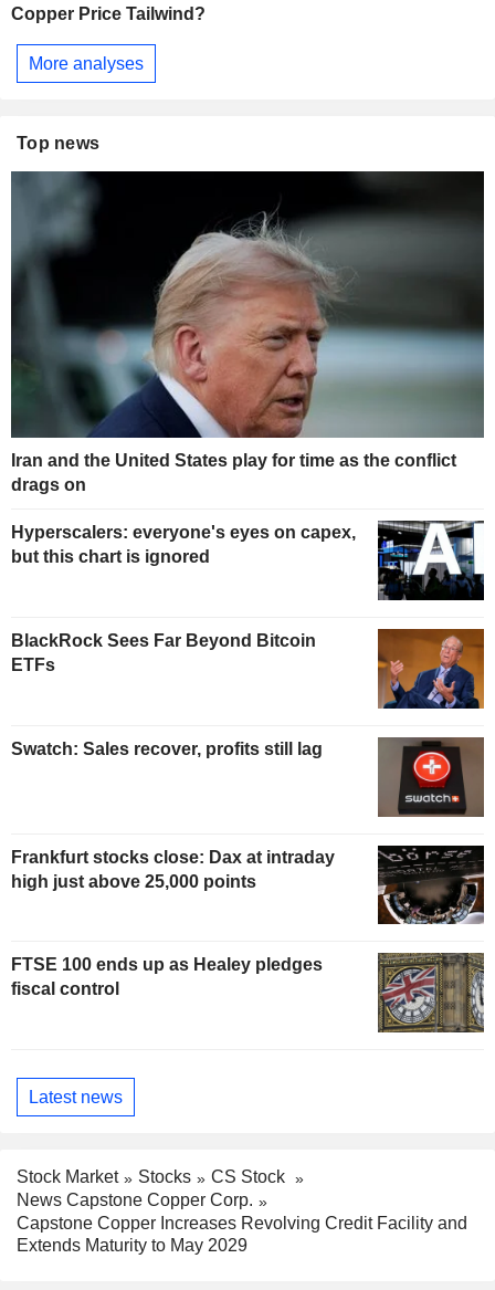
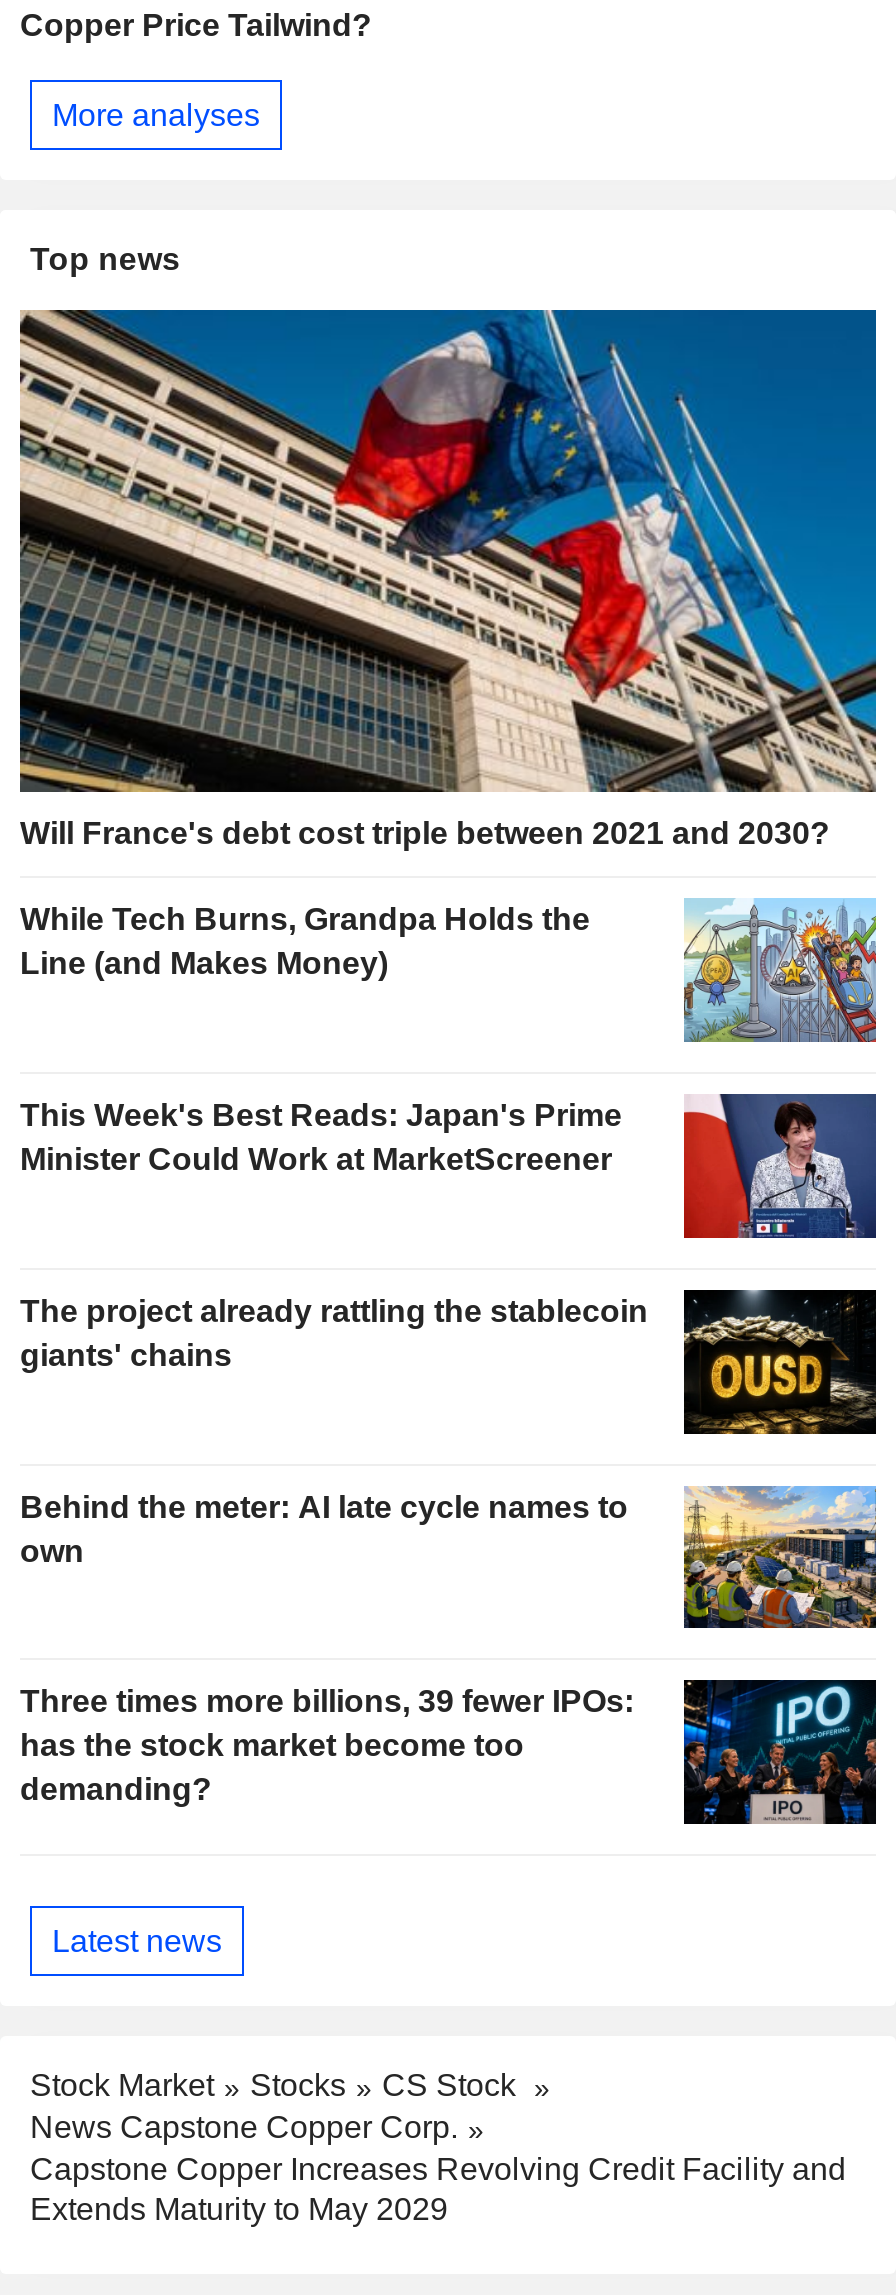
- [image]
- Iran and the United States play for time as the conflict
- drags on
+ [image]
+ Will France's debt cost triple between 2021 and 2030?

- Hyperscalers: everyone's eyes on capex,
- but this chart is ignored
+ While Tech Burns, Grandpa Holds the
+ Line (and Makes Money)

- [image]
+ [image]

- BlackRock Sees Far Beyond Bitcoin
- ETFs
+ This Week's Best Reads: Japan's Prime
+ Minister Could Work at MarketScreener

- [image]
+ [image]

- Swatch: Sales recover, profits still lag
+ The project already rattling the stablecoin
+ giants' chains

- [image]
+ [image]

- [image]
- Frankfurt stocks close: Dax at intraday
- high just above 25,000 points
+ [image]
+ Behind the meter: AI late cycle names to
+ own

- FTSE 100 ends up as Healey pledges
- fiscal control
+ Three times more billions, 39 fewer IPOs:
+ has the stock market become too
+ demanding?

- [image]
+ [image]
